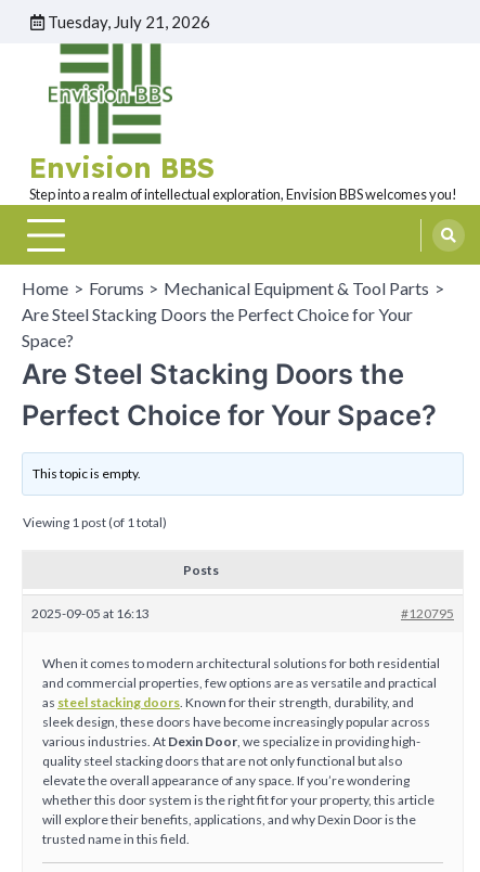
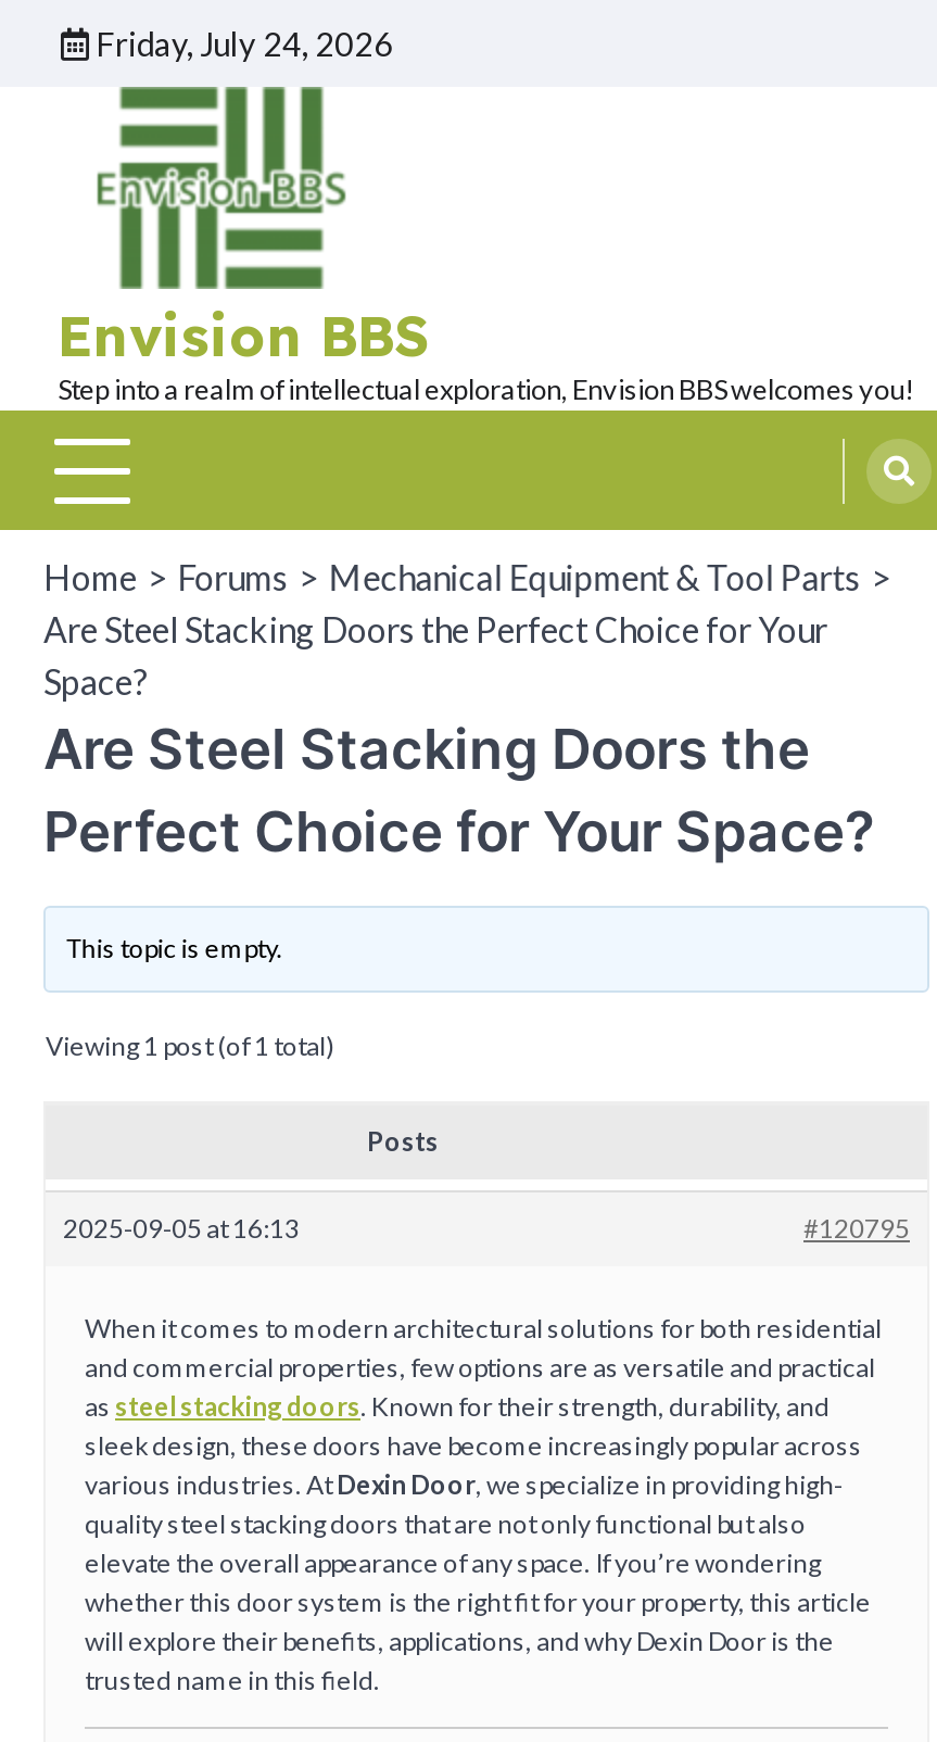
- Tuesday, July 21, 2026
+ Friday, July 24, 2026
